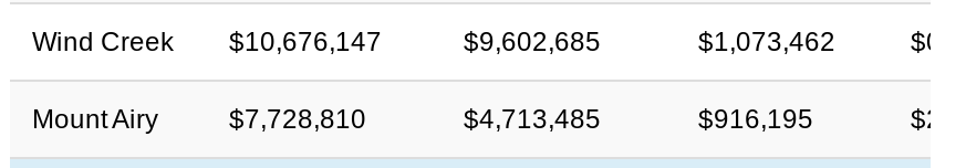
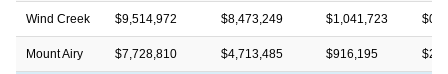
- Wind Creek $10,676,147
+ Wind Creek $9,514,972

- $9,602,685
+ $8,473,249

- $1,073,462
+ $1,041,723
